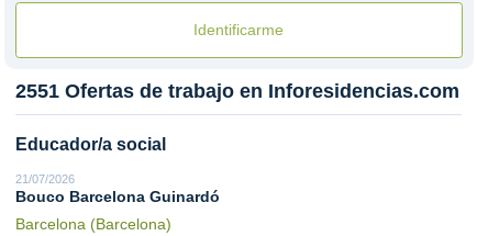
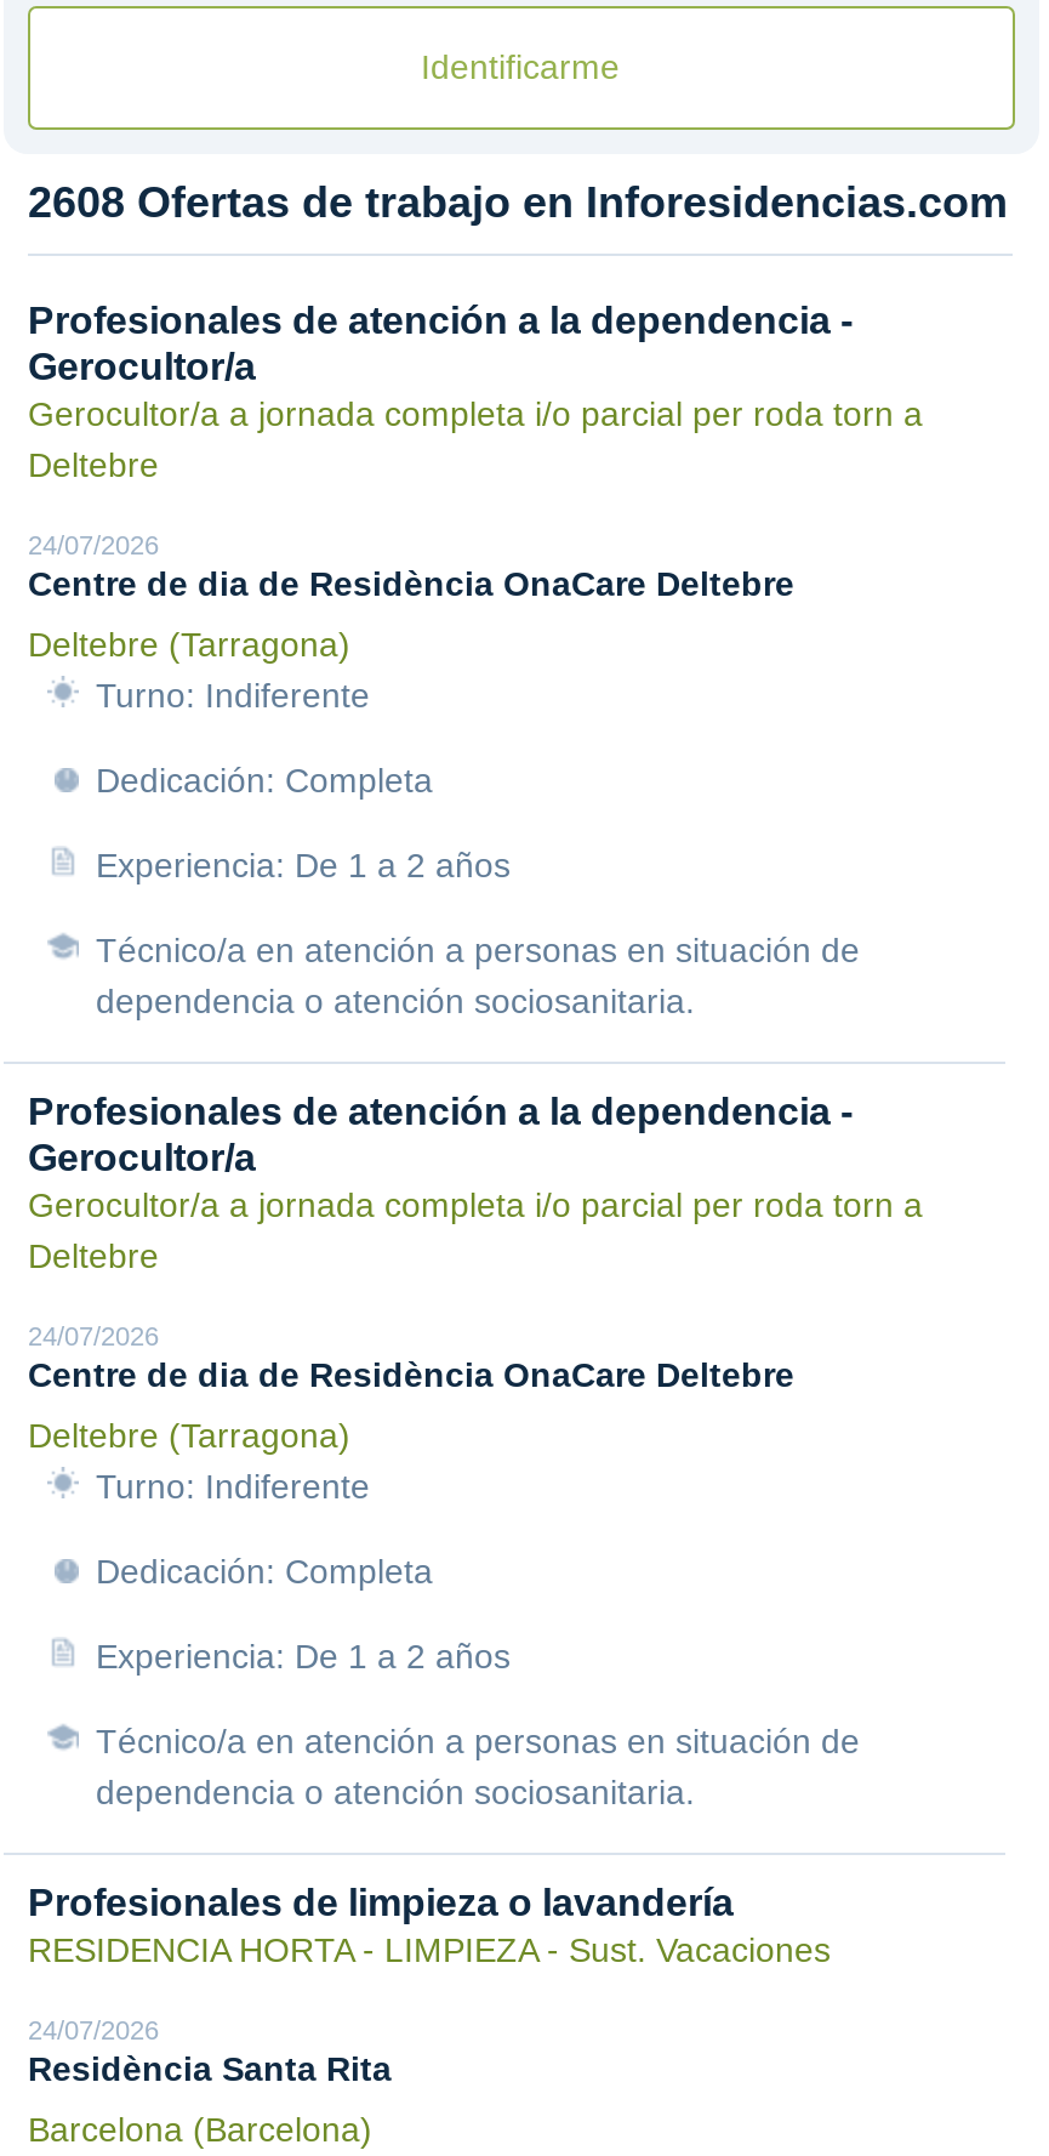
- 2551 Ofertas de trabajo en Inforesidencias.com
- Educador/a social
- 21/07/2026
- Bouco Barcelona Guinardó
+ 2608 Ofertas de trabajo en Inforesidencias.com
+ Profesionales de atención a la dependencia -
+ Gerocultor/a
+ Gerocultor/a a jornada completa i/o parcial per roda torn a
+ Deltebre
+ 24/07/2026
+ Centre de dia de Residència OnaCare Deltebre
+ Deltebre (Tarragona)
+ Turno: Indiferente
+ Dedicación: Completa
+ Experiencia: De 1 a 2 años
+ Técnico/a en atención a personas en situación de
+ dependencia o atención sociosanitaria.
+ Profesionales de atención a la dependencia -
+ Gerocultor/a
+ Gerocultor/a a jornada completa i/o parcial per roda torn a
+ Deltebre
+ 24/07/2026
+ Centre de dia de Residència OnaCare Deltebre
+ Deltebre (Tarragona)
+ Turno: Indiferente
+ Dedicación: Completa
+ Experiencia: De 1 a 2 años
+ Técnico/a en atención a personas en situación de
+ dependencia o atención sociosanitaria.
+ Profesionales de limpieza o lavandería
+ RESIDENCIA HORTA - LIMPIEZA - Sust. Vacaciones
+ 24/07/2026
+ Residència Santa Rita
